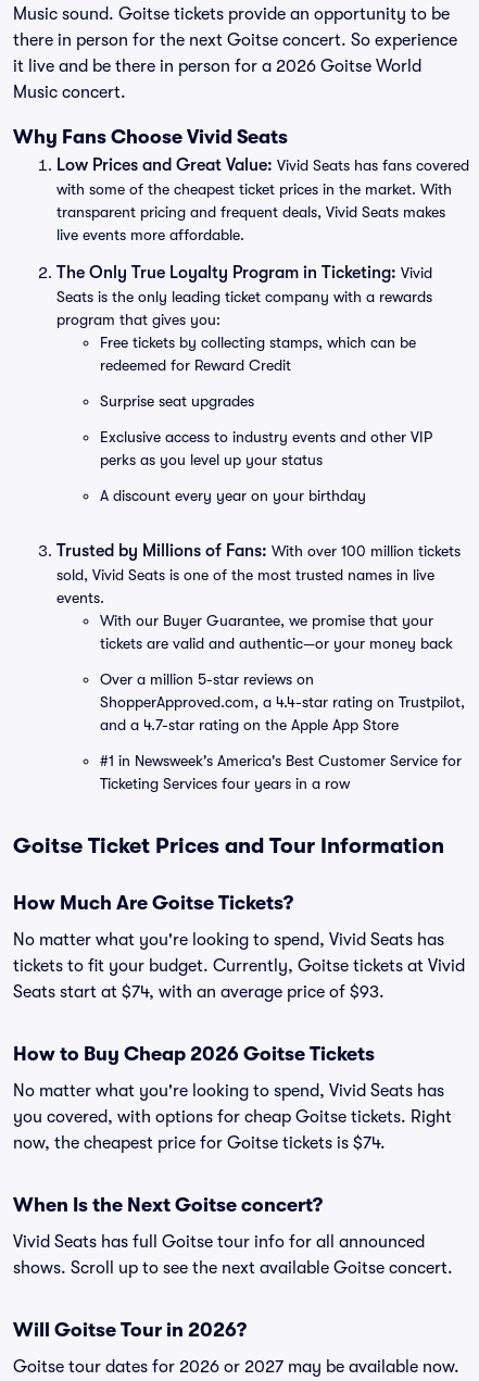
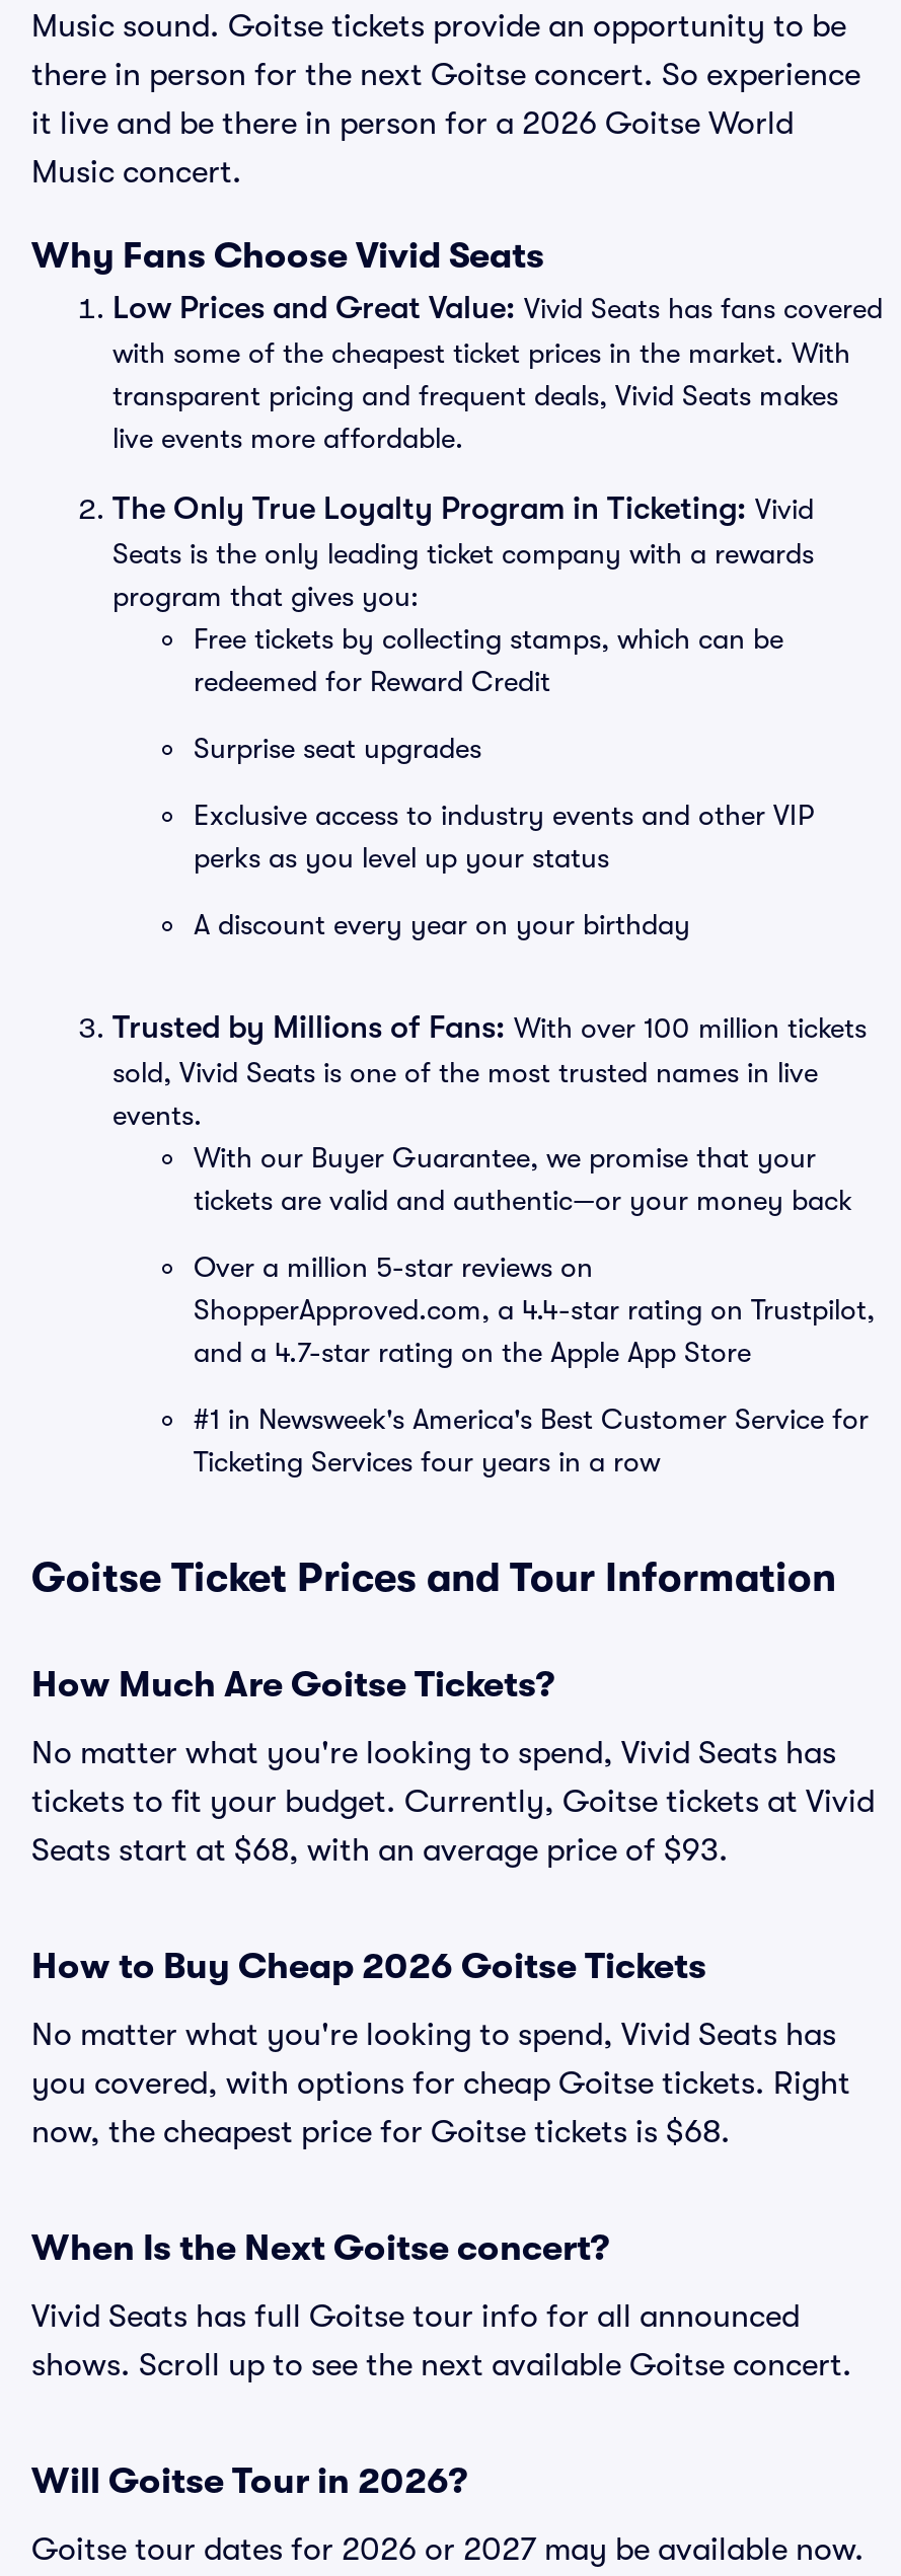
- Seats start at $74, with an average price of $93.
+ Seats start at $68, with an average price of $93.

- now, the cheapest price for Goitse tickets is $74.
+ now, the cheapest price for Goitse tickets is $68.
